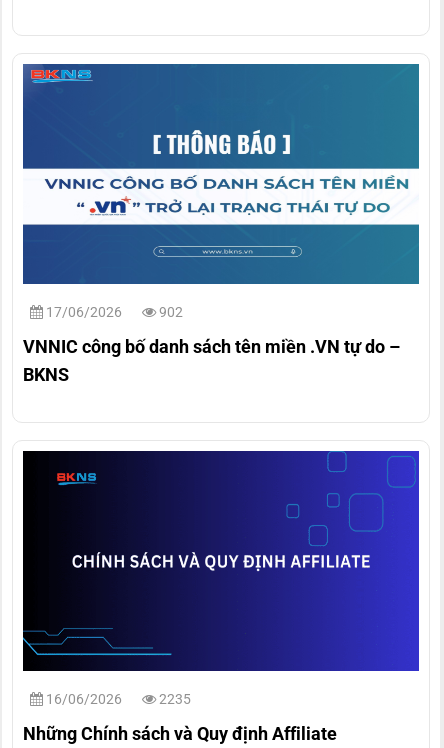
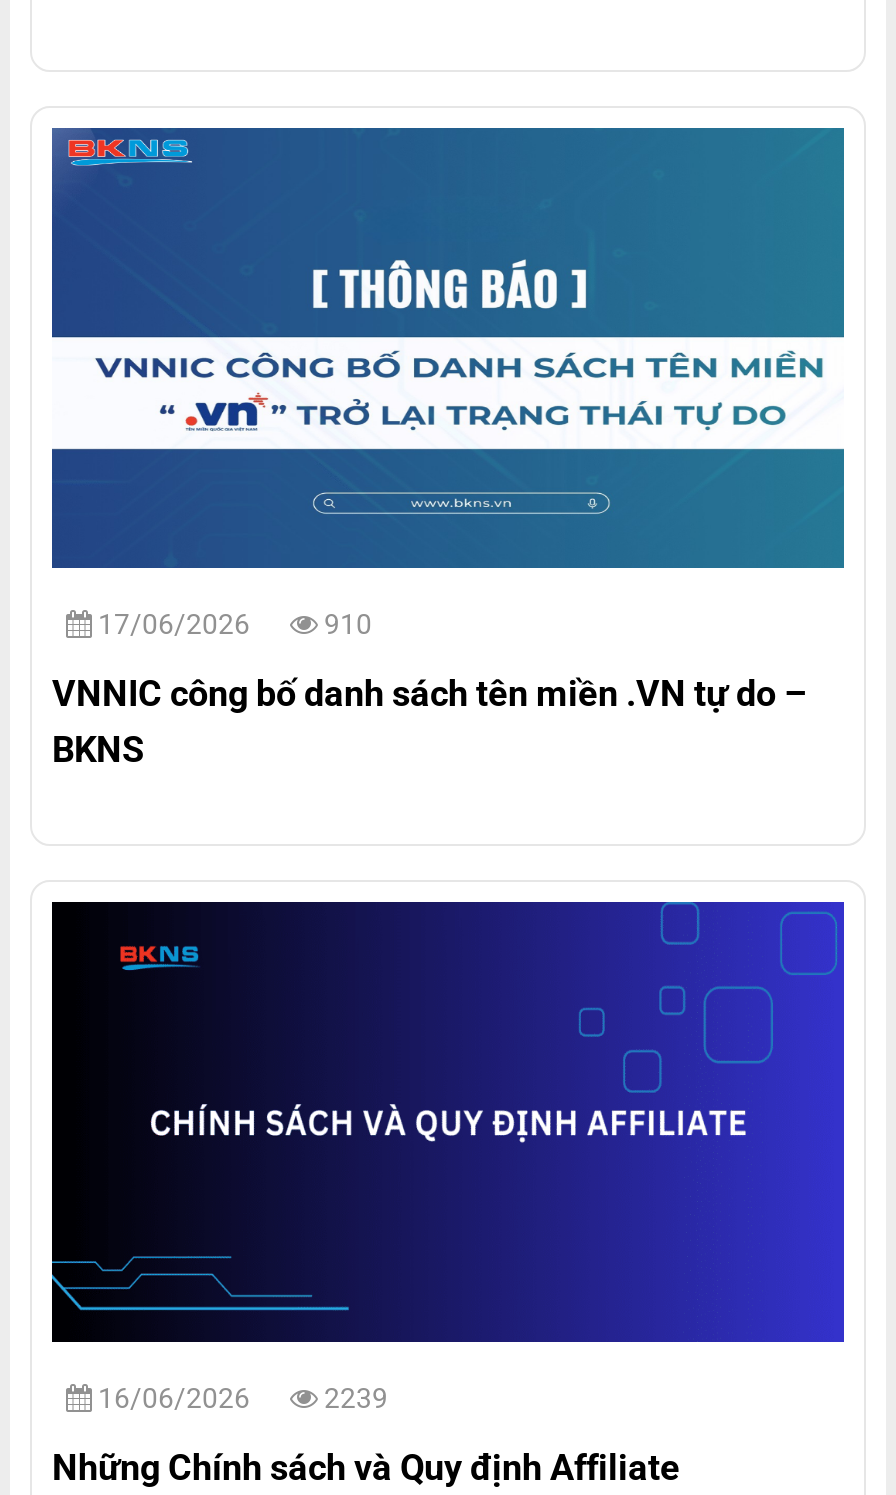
- 902
+ 910

- 2235
+ 2239
